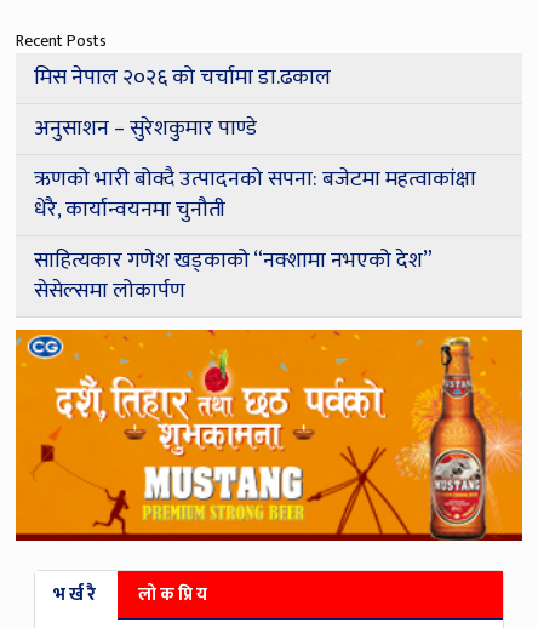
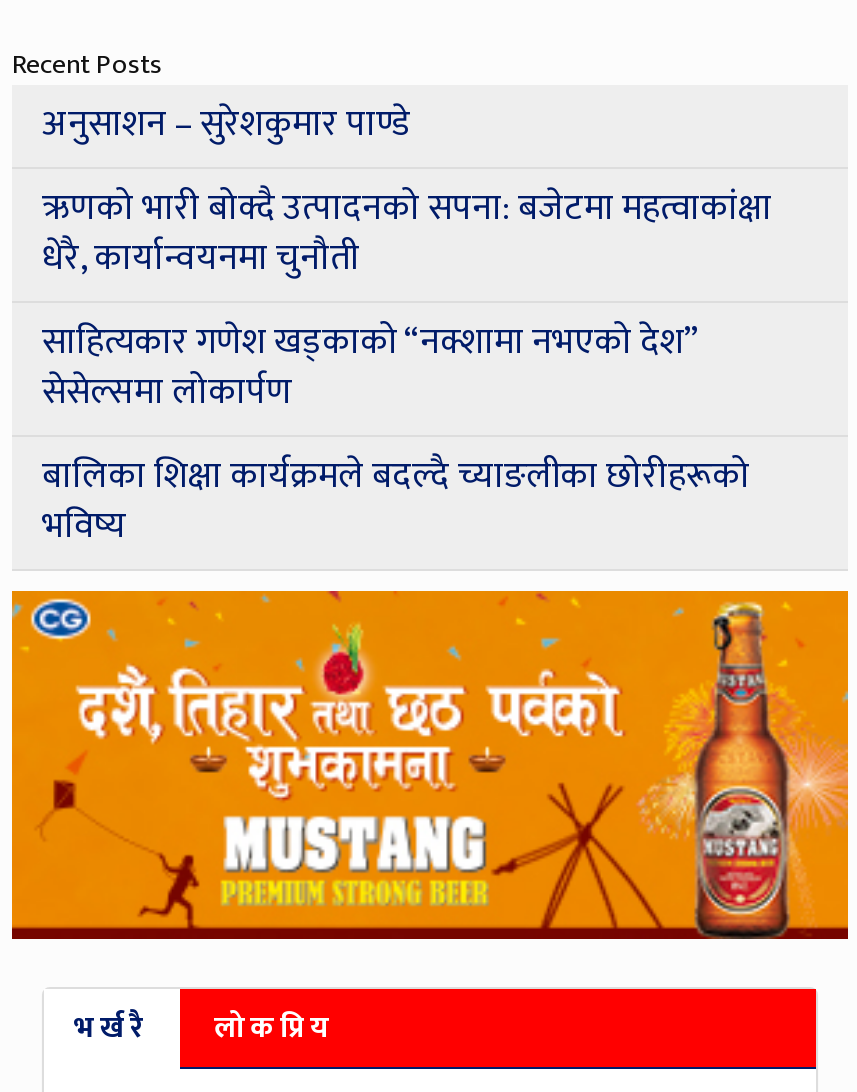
- मिस नेपाल २०२६ को चर्चामा डा.ढकाल

moved up: अनुसाशन – सुरेशकुमार पाण्डे | ऋणको भारी बोक्दै उत्पादनको सपना: बजेटमा महत्वाकांक्षा | धेरै, कार्यान्वयनमा चुनौती | साहित्यकार गणेश खड्काको “नक्शामा नभएको देश” | सेसेल्समा लोकार्पण

+ बालिका शिक्षा कार्यक्रमले बदल्दै च्याङलीका छोरीहरूको
+ भविष्य
